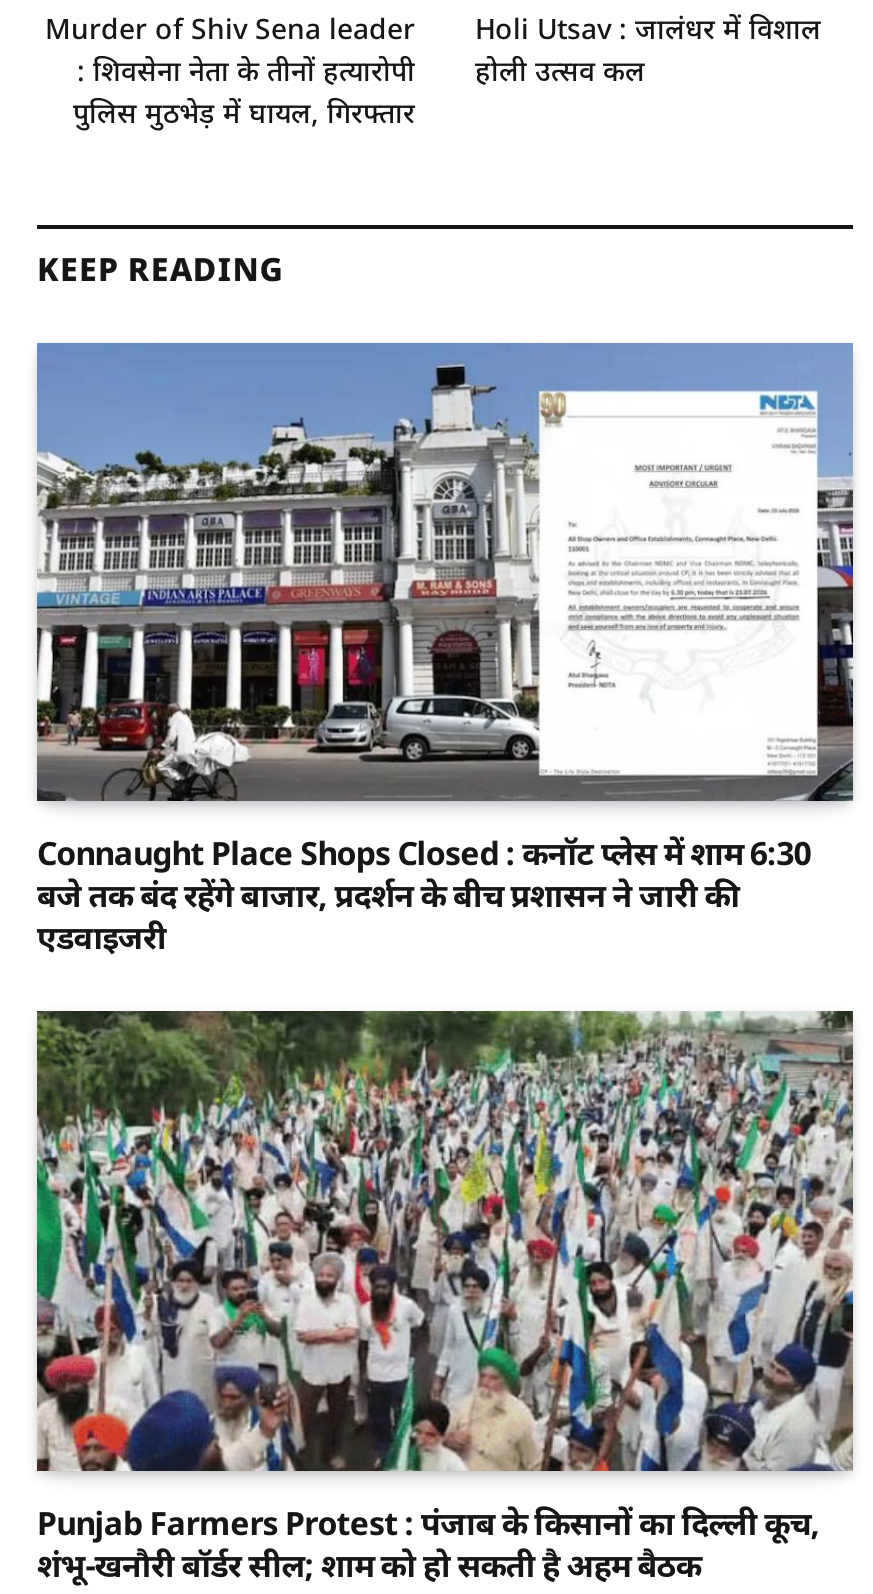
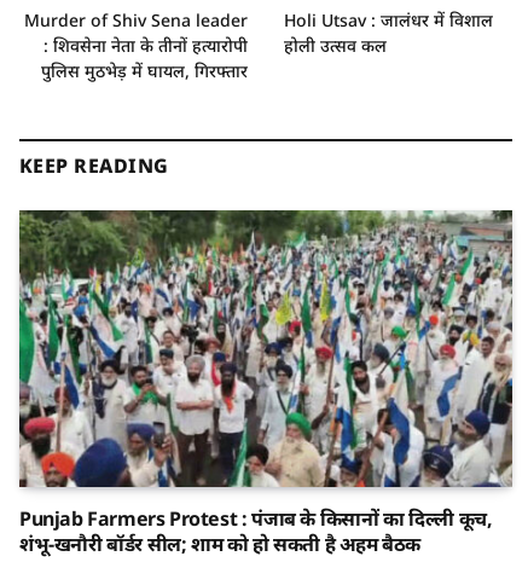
- [image]
- Connaught Place Shops Closed : कनॉट प्लेस में शाम 6:30
- बजे तक बंद रहेंगे बाजार, प्रदर्शन के बीच प्रशासन ने जारी की
- एडवाइजरी
